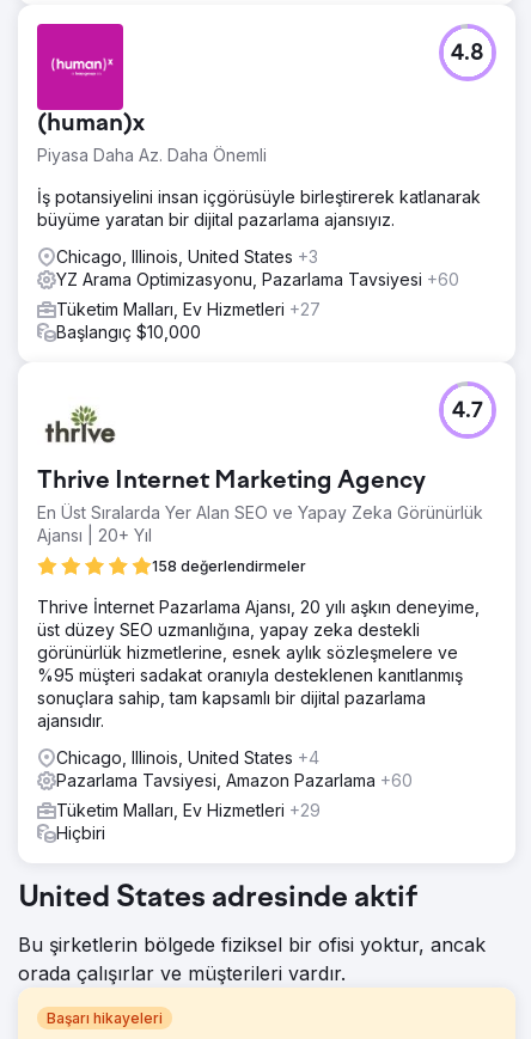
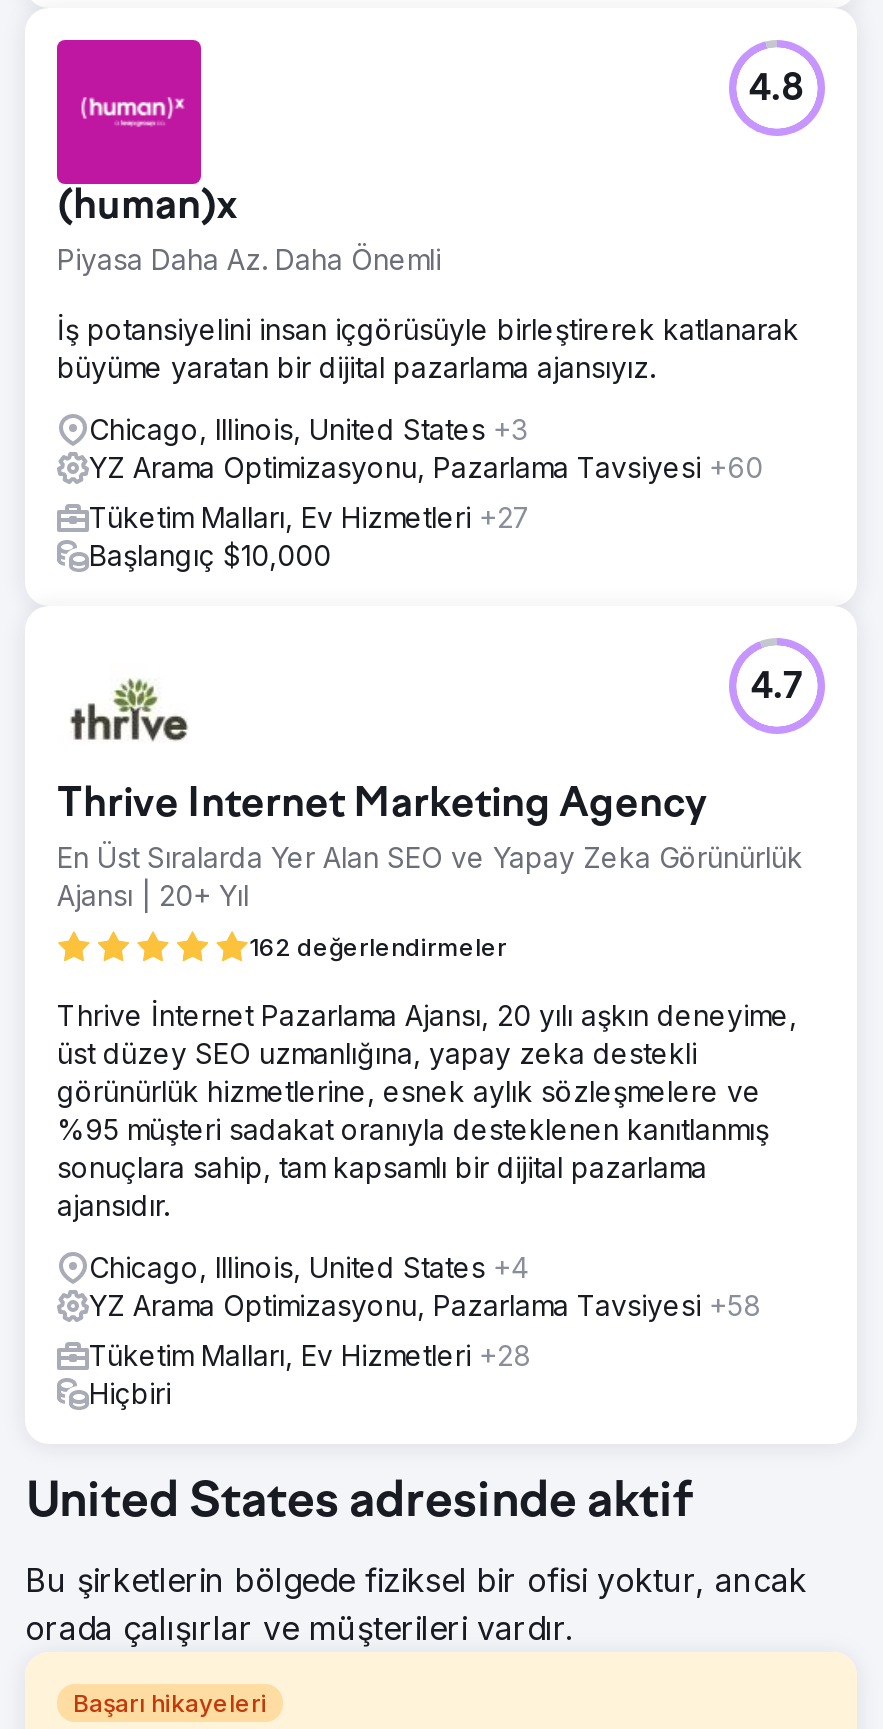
- 158 değerlendirmeler
+ 162 değerlendirmeler

- Pazarlama Tavsiyesi, Amazon Pazarlama +60
+ YZ Arama Optimizasyonu, Pazarlama Tavsiyesi +58

- Tüketim Malları, Ev Hizmetleri +29
+ Tüketim Malları, Ev Hizmetleri +28
